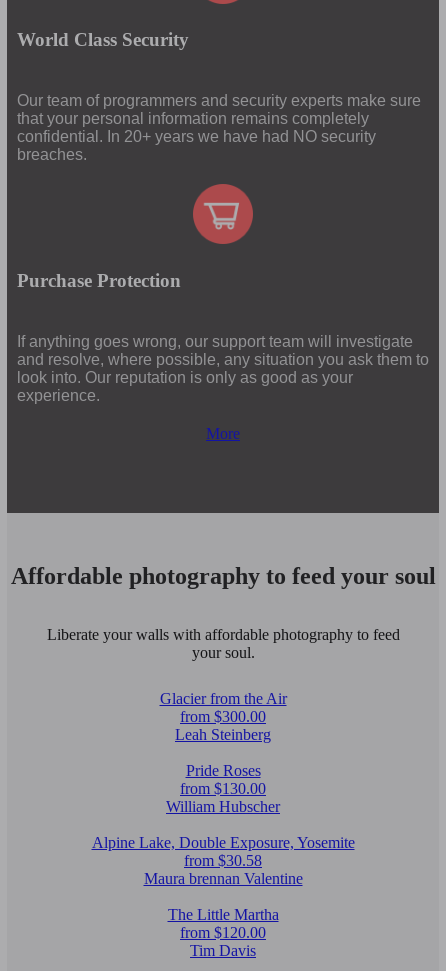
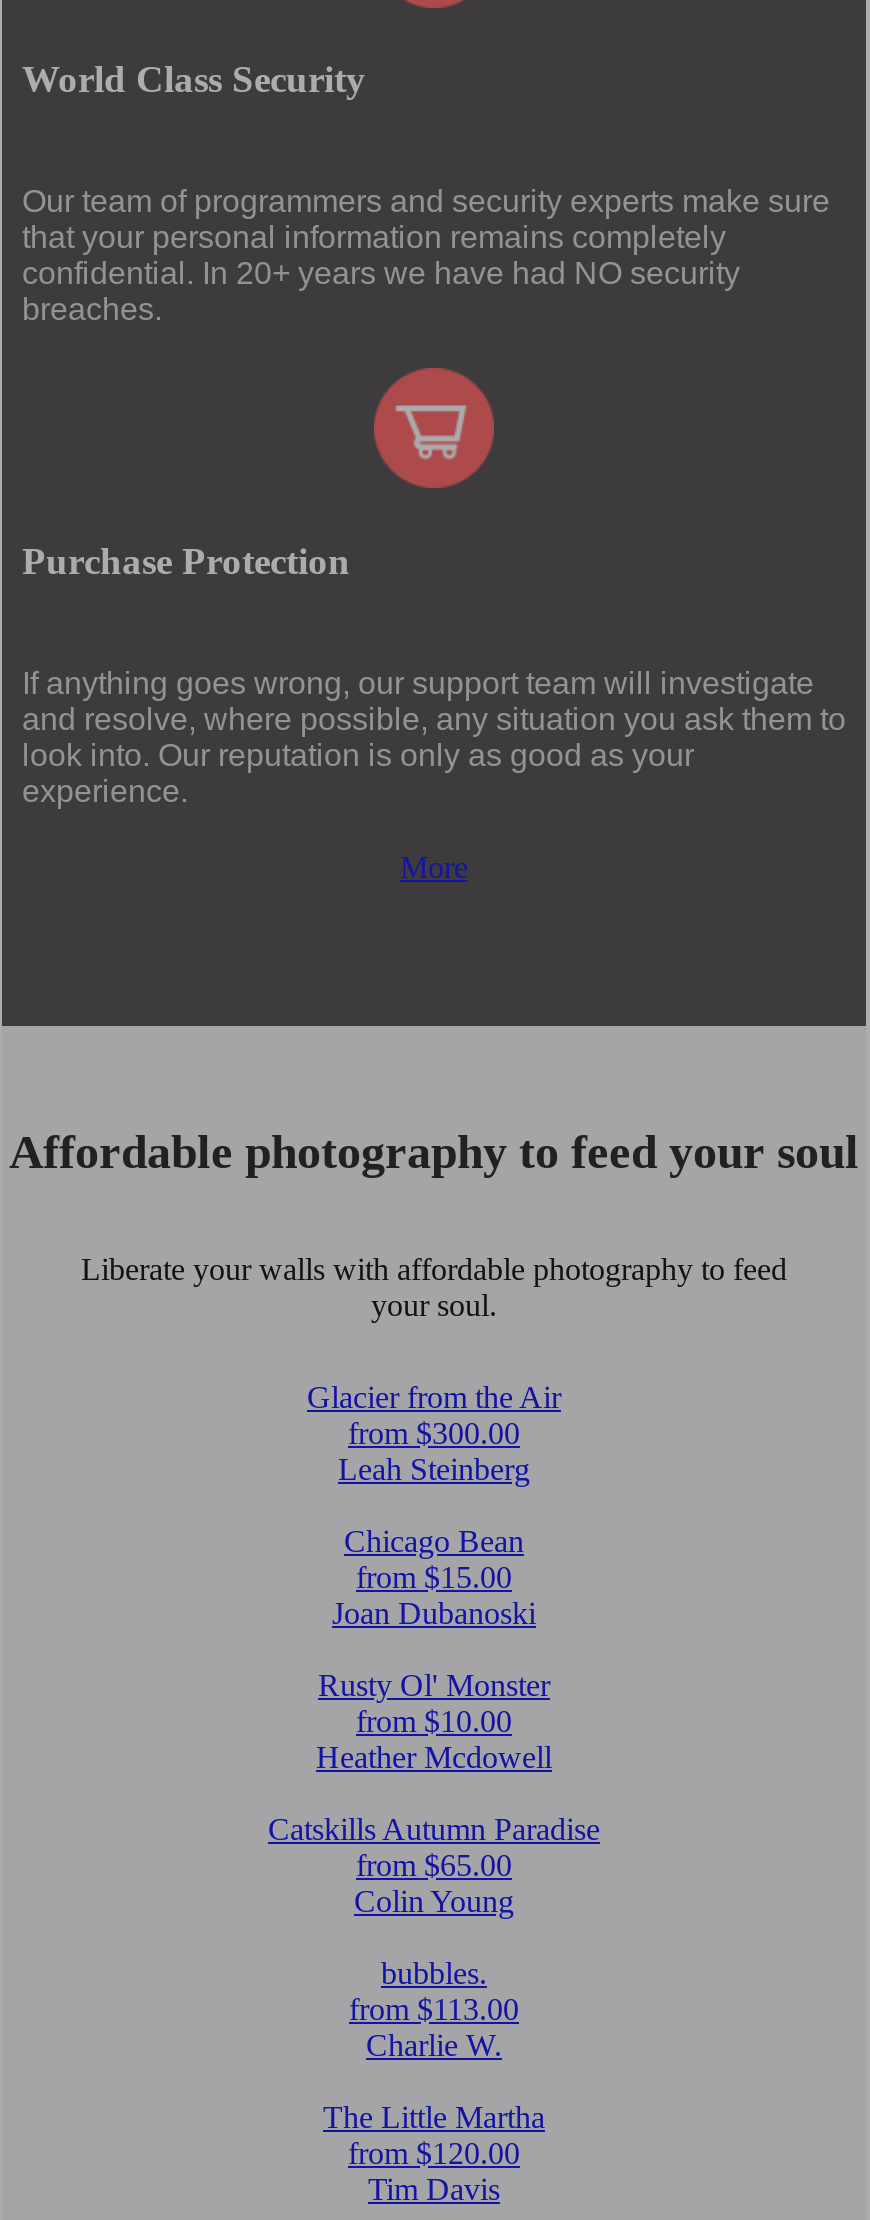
- Pride Roses
- from $130.00
- William Hubscher
- Alpine Lake, Double Exposure, Yosemite
- from $30.58
- Maura brennan Valentine
+ Chicago Bean
+ from $15.00
+ Joan Dubanoski
+ Rusty Ol' Monster
+ from $10.00
+ Heather Mcdowell
+ Catskills Autumn Paradise
+ from $65.00
+ Colin Young
+ bubbles.
+ from $113.00
+ Charlie W.
